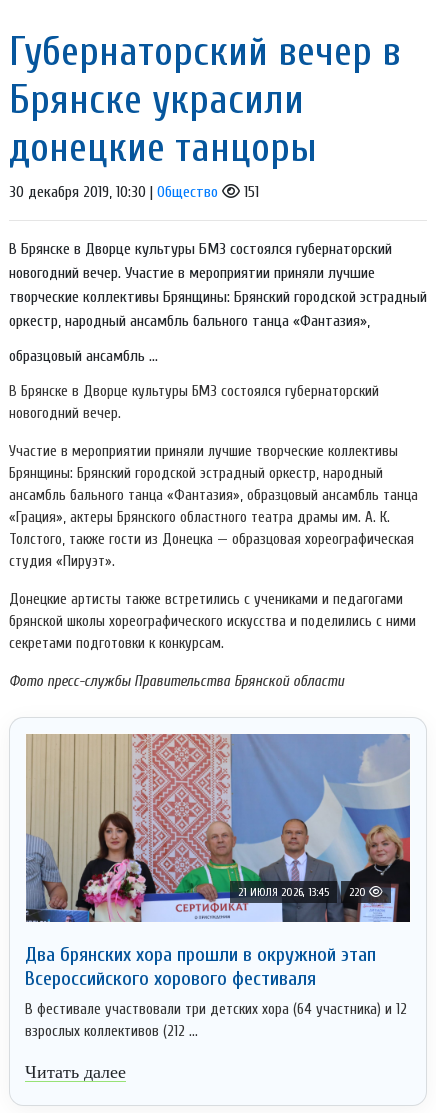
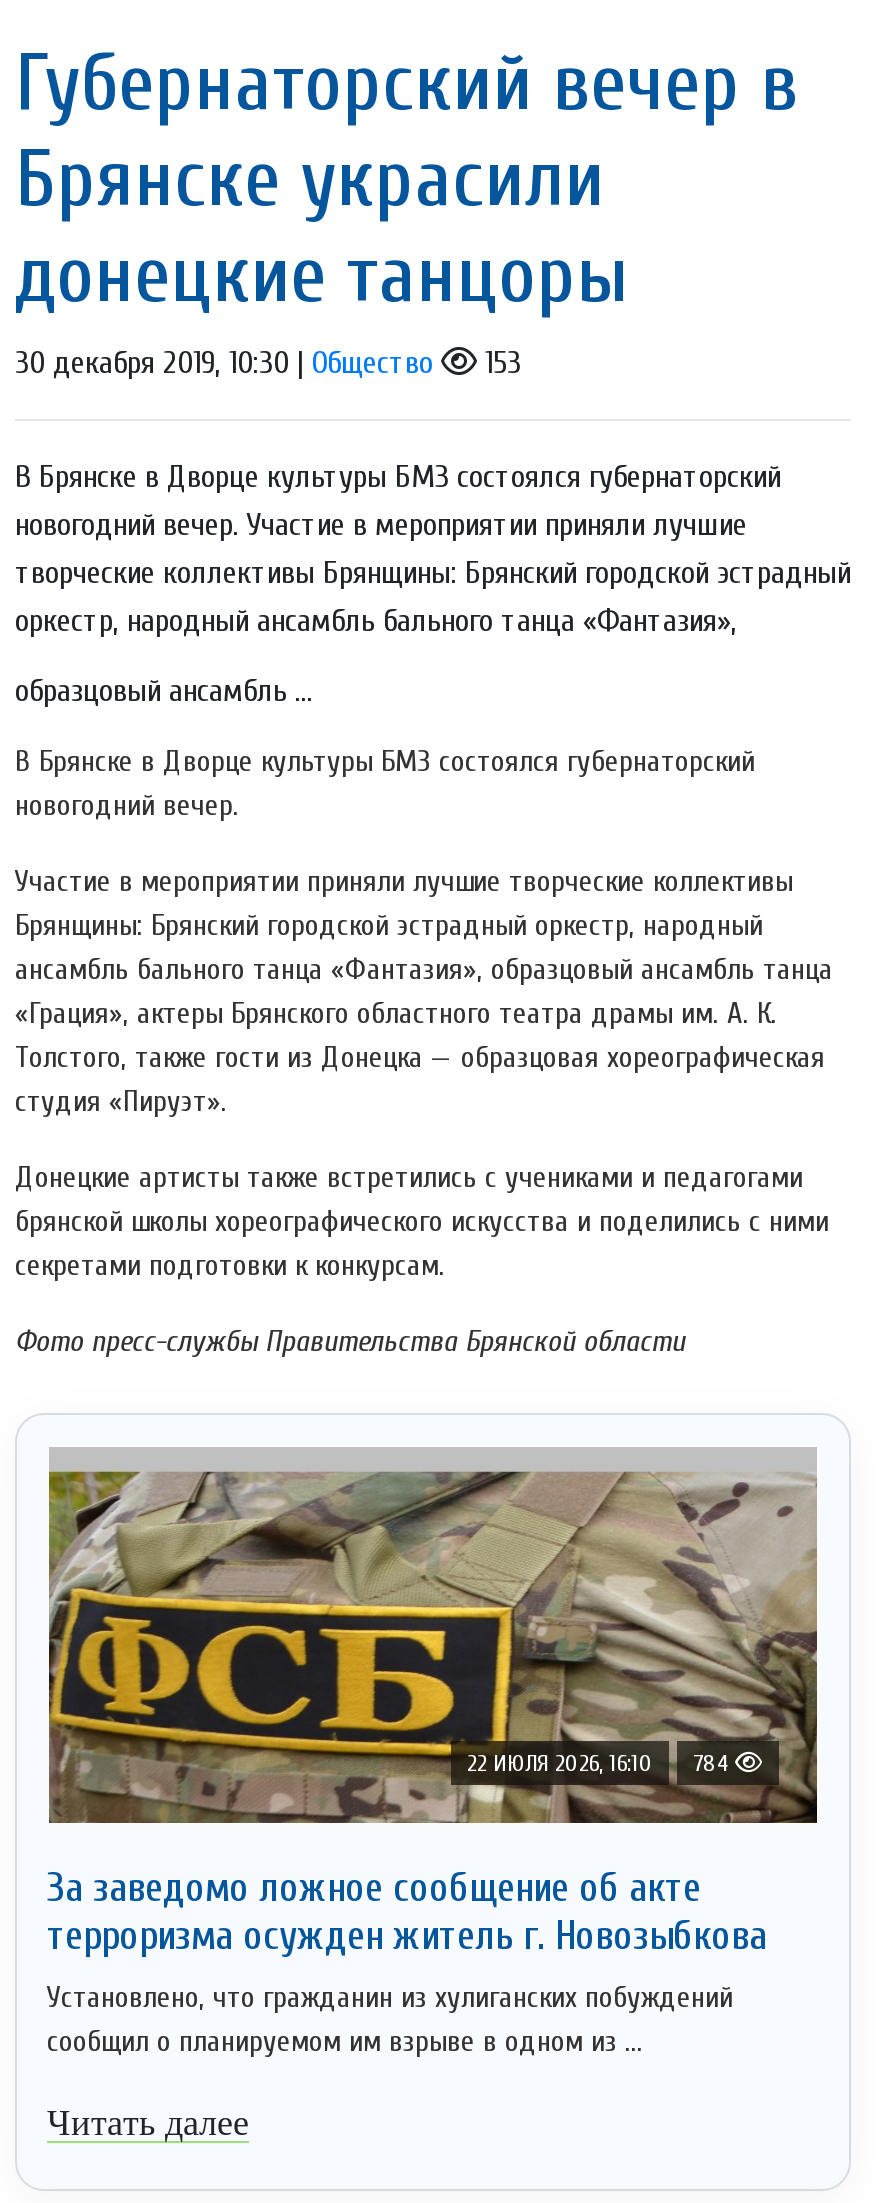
- 151
+ 153

- [image]
- 21 ИЮЛЯ 2026, 13:45
- 220
+ [image]
+ 22 ИЮЛЯ 2026, 16:10
+ 784

- Два брянских хора прошли в окружной этап
- Всероссийского хорового фестиваля
+ За заведомо ложное сообщение об акте
+ терроризма осужден житель г. Новозыбкова

- В фестивале участвовали три детских хора (64 участника) и 12
- взрослых коллективов (212 ...
+ Установлено, что гражданин из хулиганских побуждений
+ сообщил о планируемом им взрыве в одном из ...
